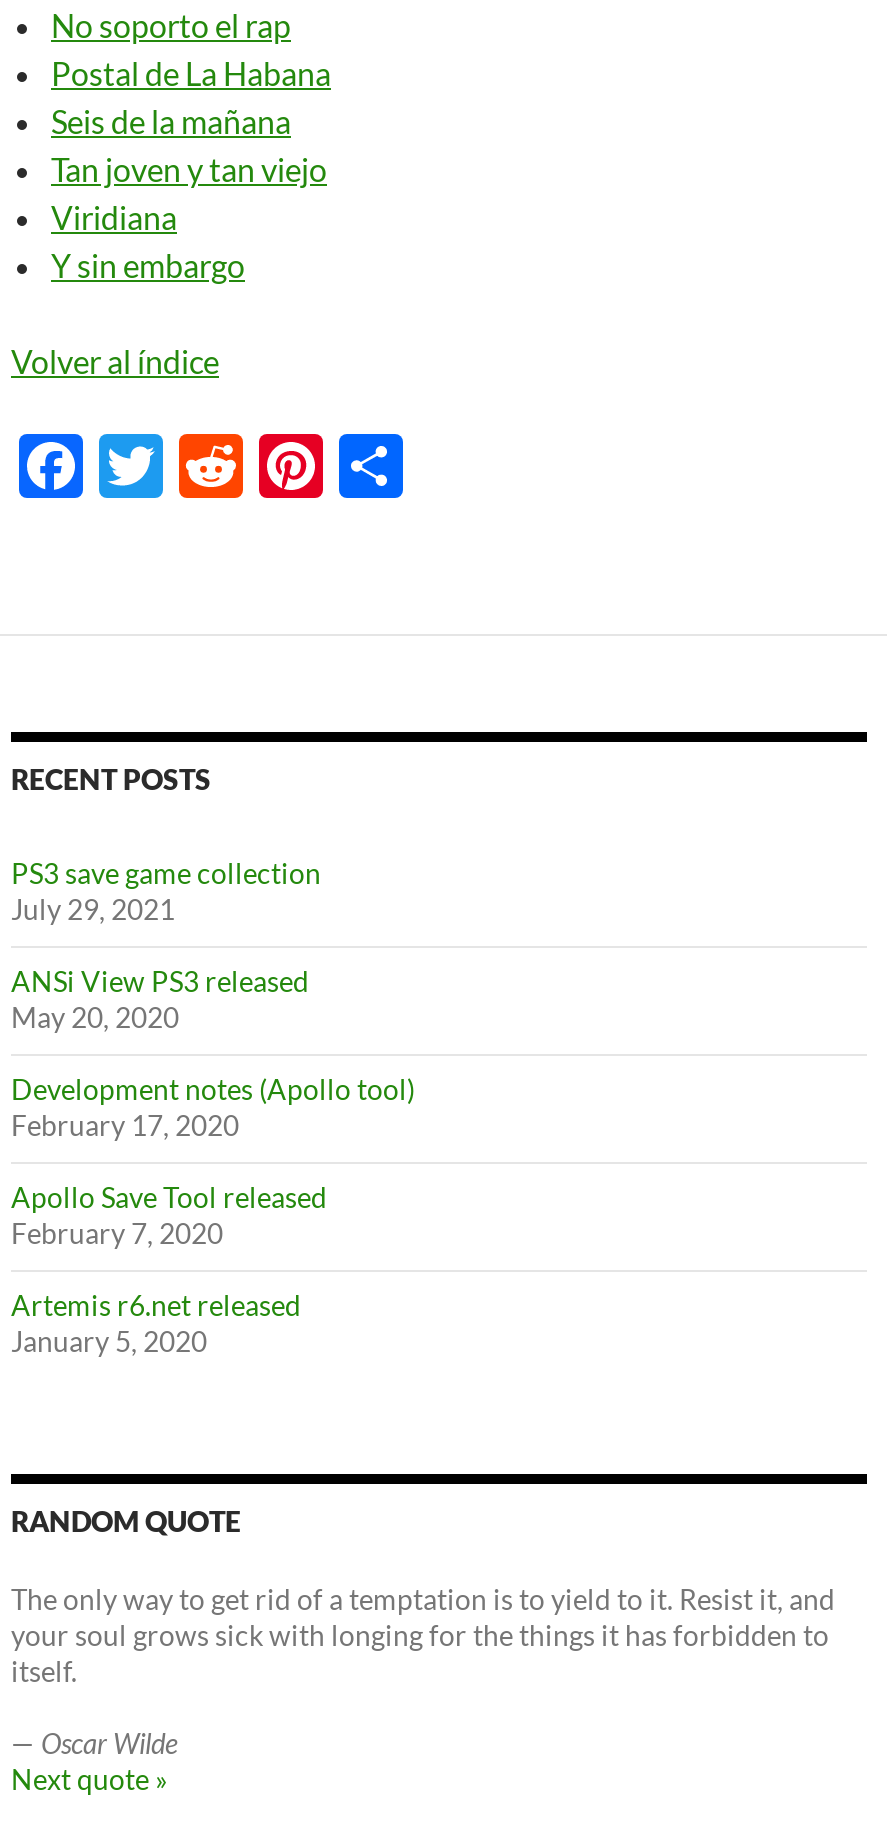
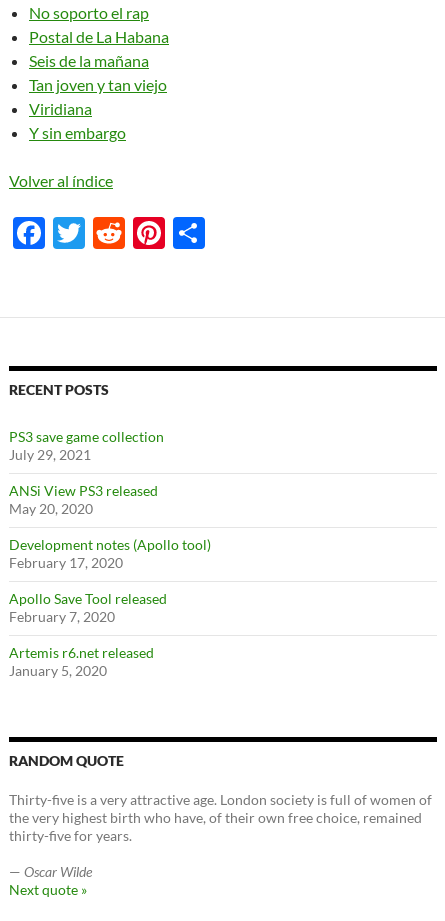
- The only way to get rid of a temptation is to yield to it. Resist it, and
- your soul grows sick with longing for the things it has forbidden to
- itself.
+ Thirty-five is a very attractive age. London society is full of women of
+ the very highest birth who have, of their own free choice, remained
+ thirty-five for years.
